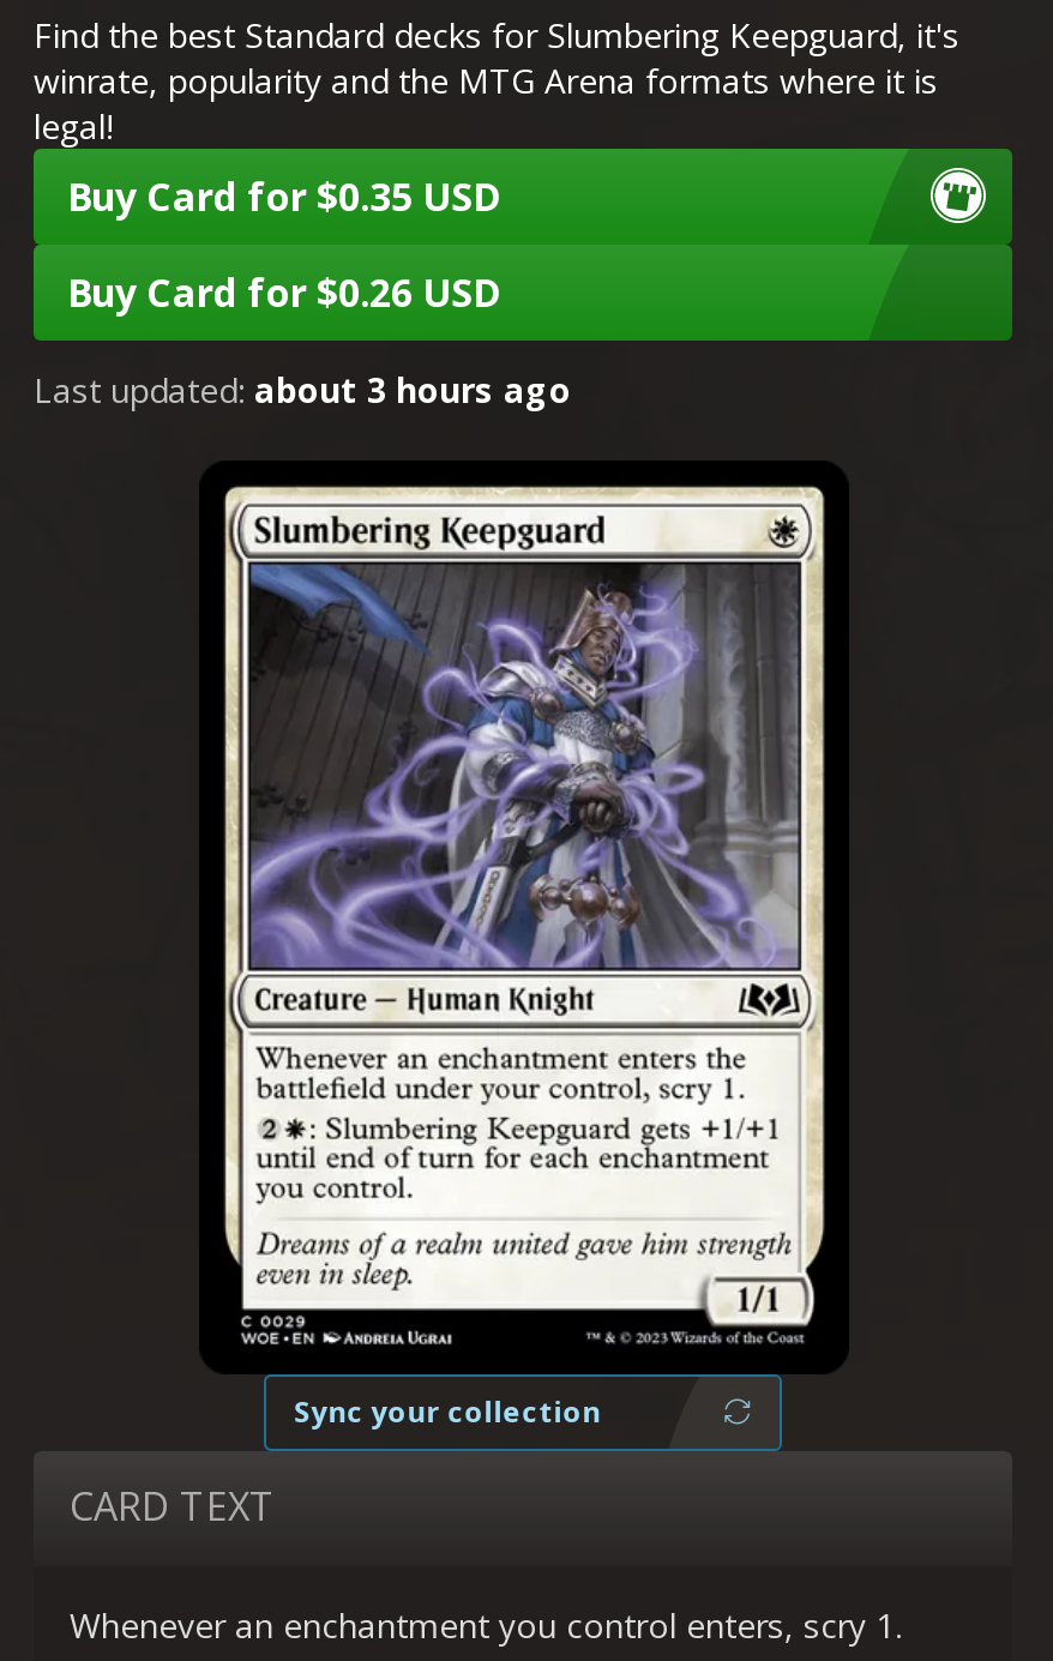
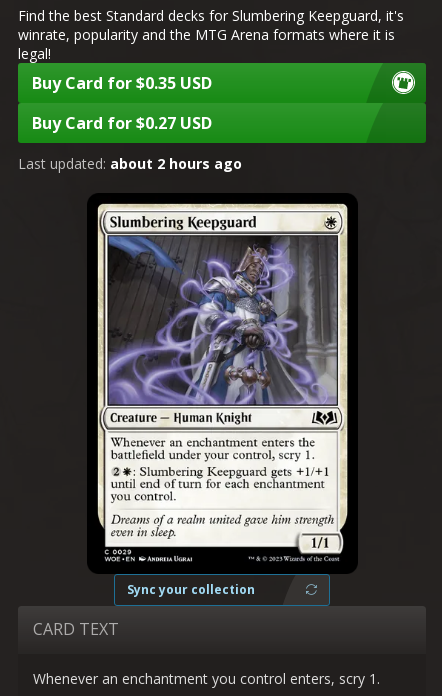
- Buy Card for $0.26 USD
+ Buy Card for $0.27 USD

- Last updated: about 3 hours ago
+ Last updated: about 2 hours ago
